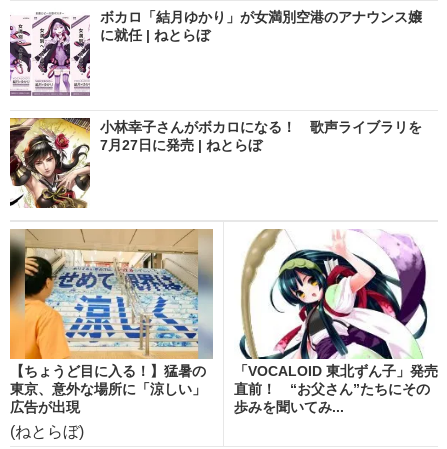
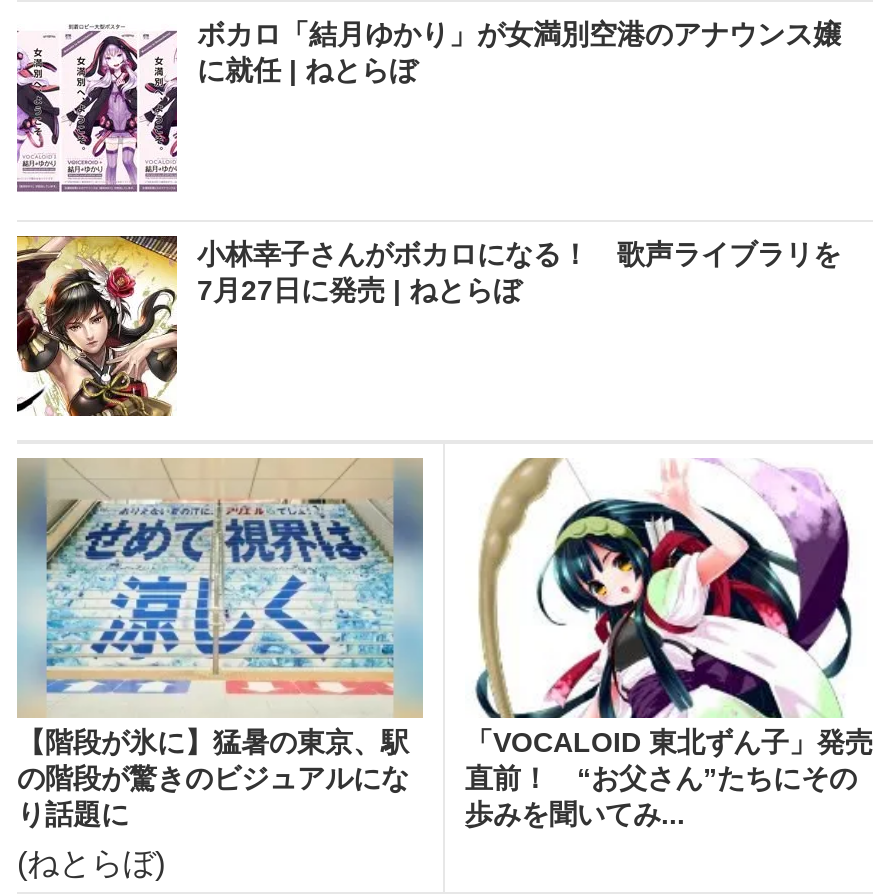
- [image]
- 【ちょうど目に入る！】猛暑の
- 東京、意外な場所に「涼しい」
- 広告が出現
+ [image]
+ 【階段が氷に】猛暑の東京、駅
+ の階段が驚きのビジュアルにな
+ り話題に
